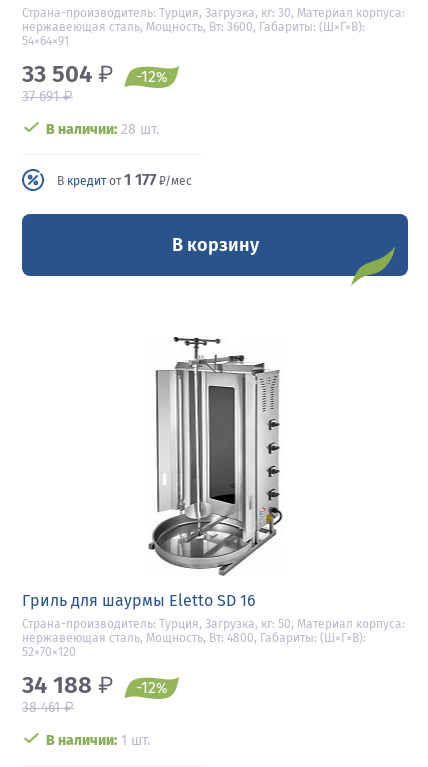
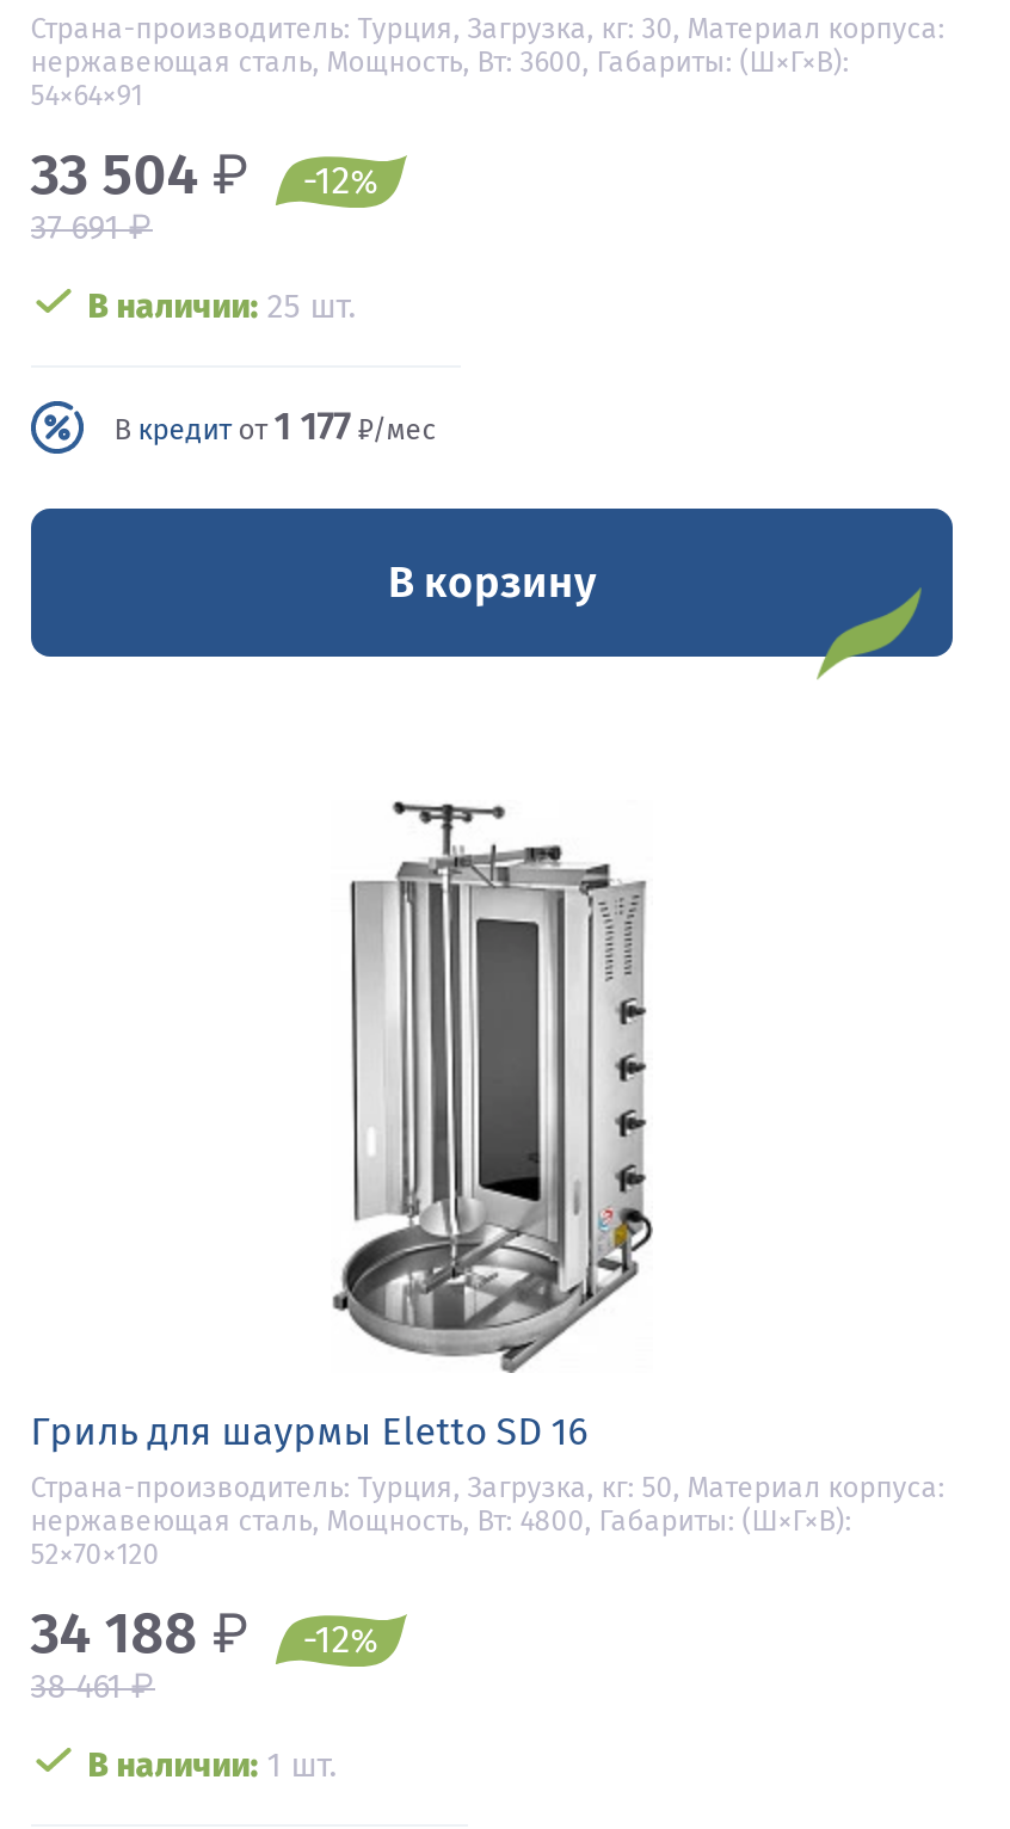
- В наличии: 28 шт.
+ В наличии: 25 шт.
